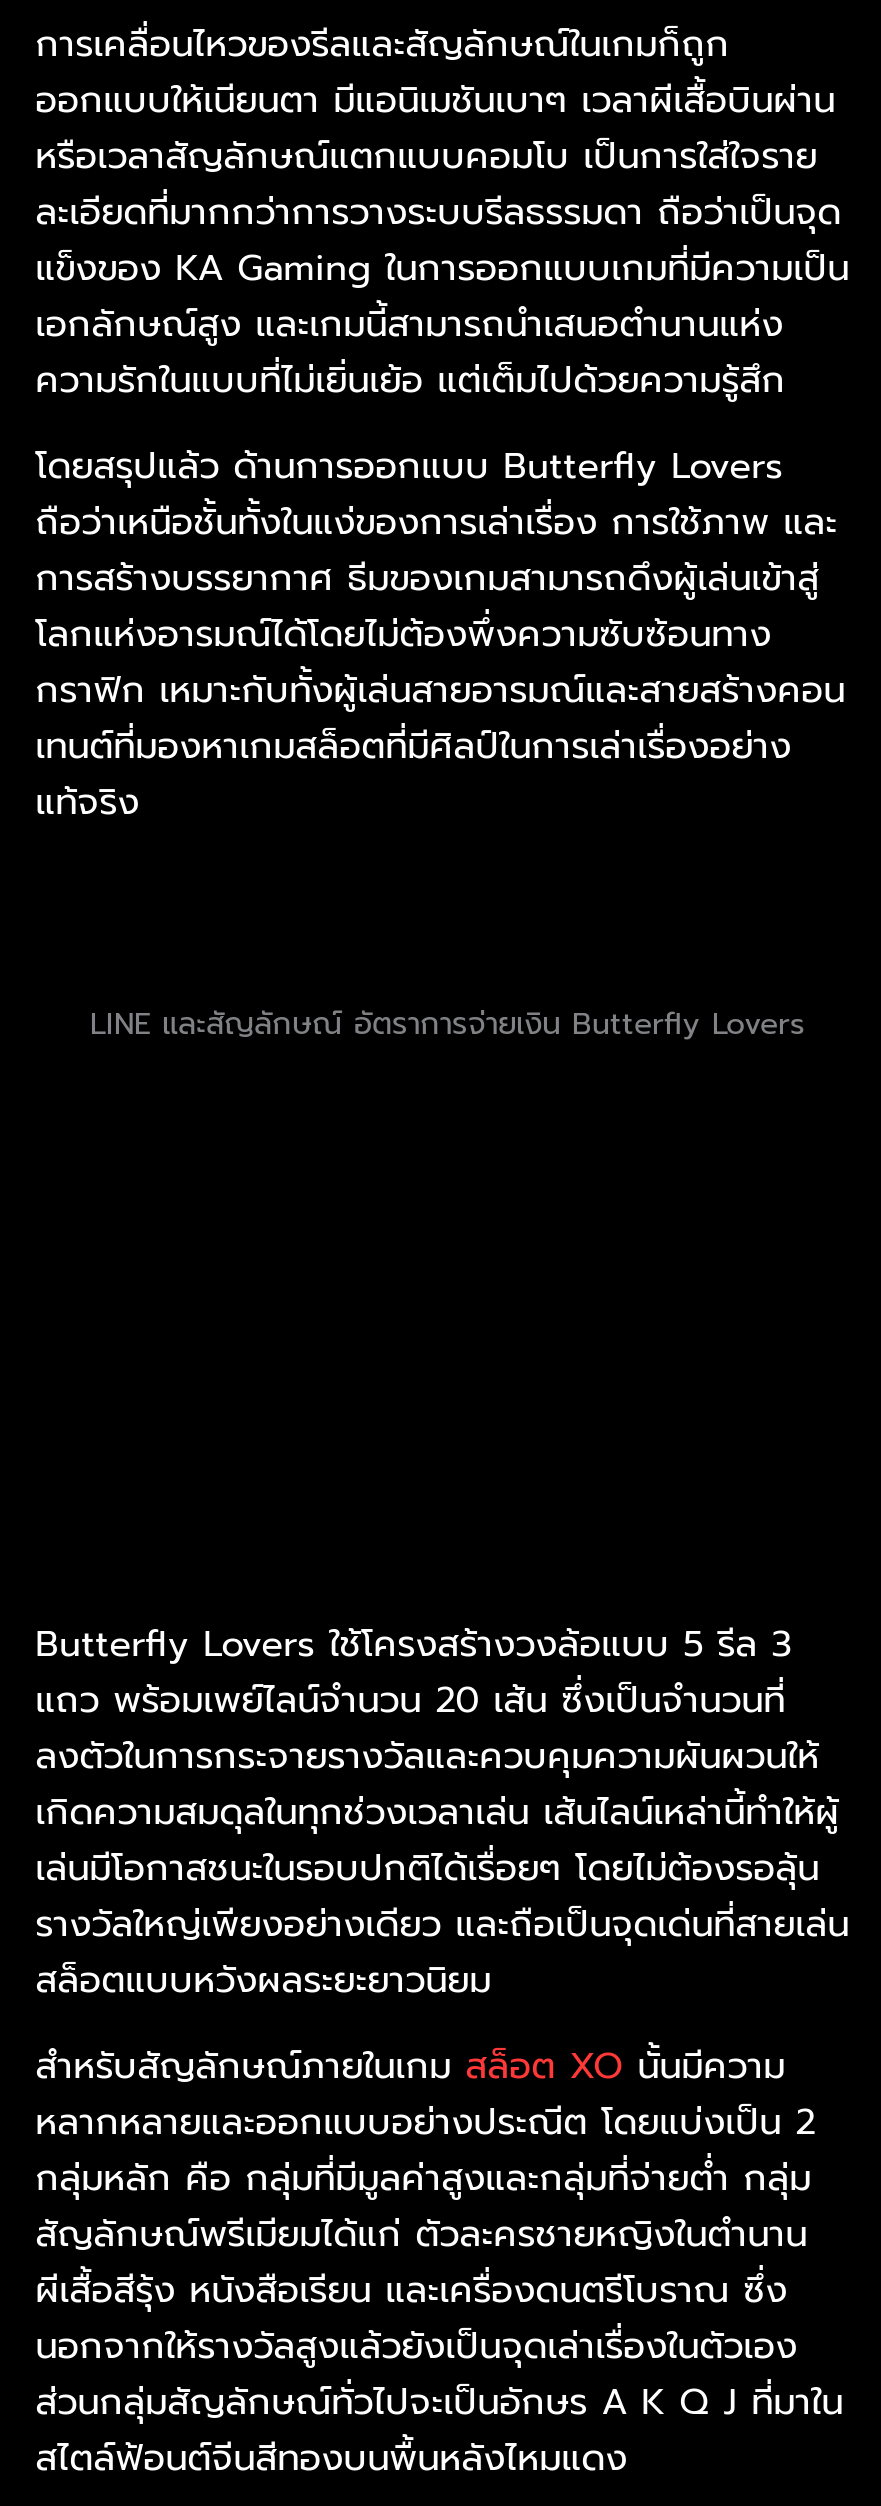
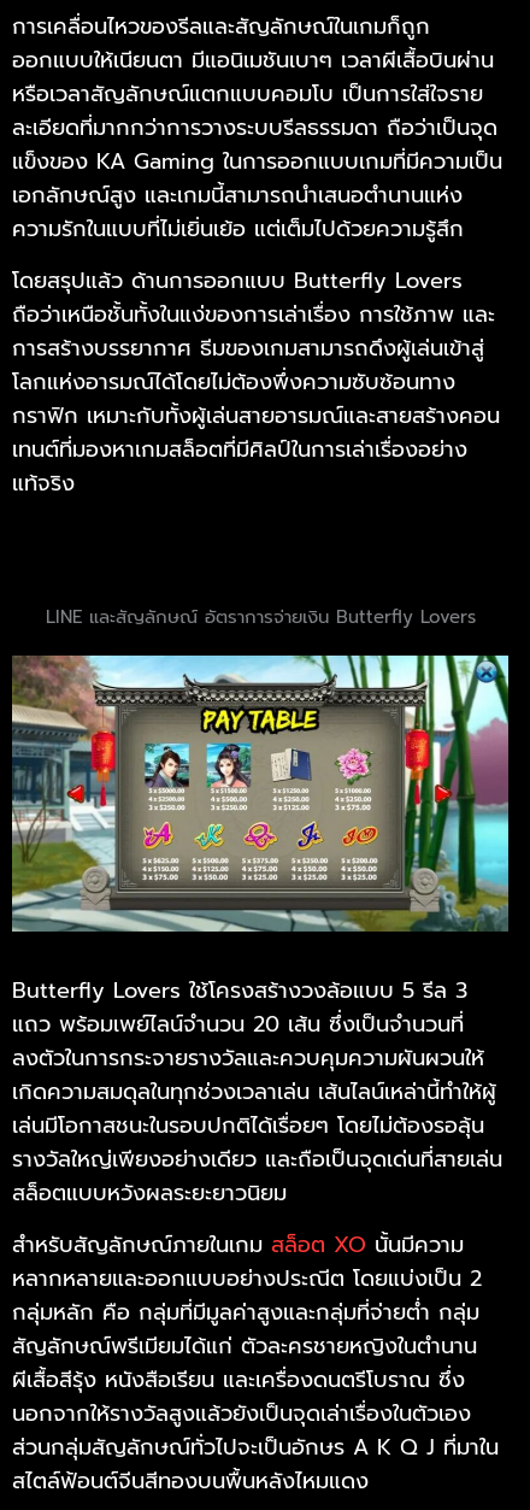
+ [image]
